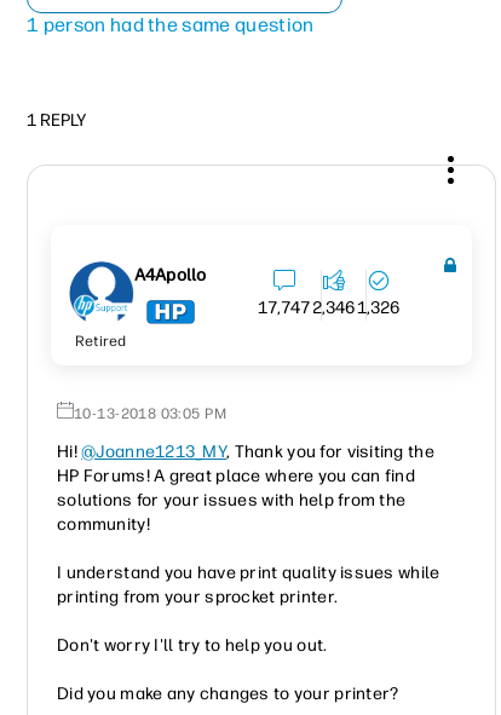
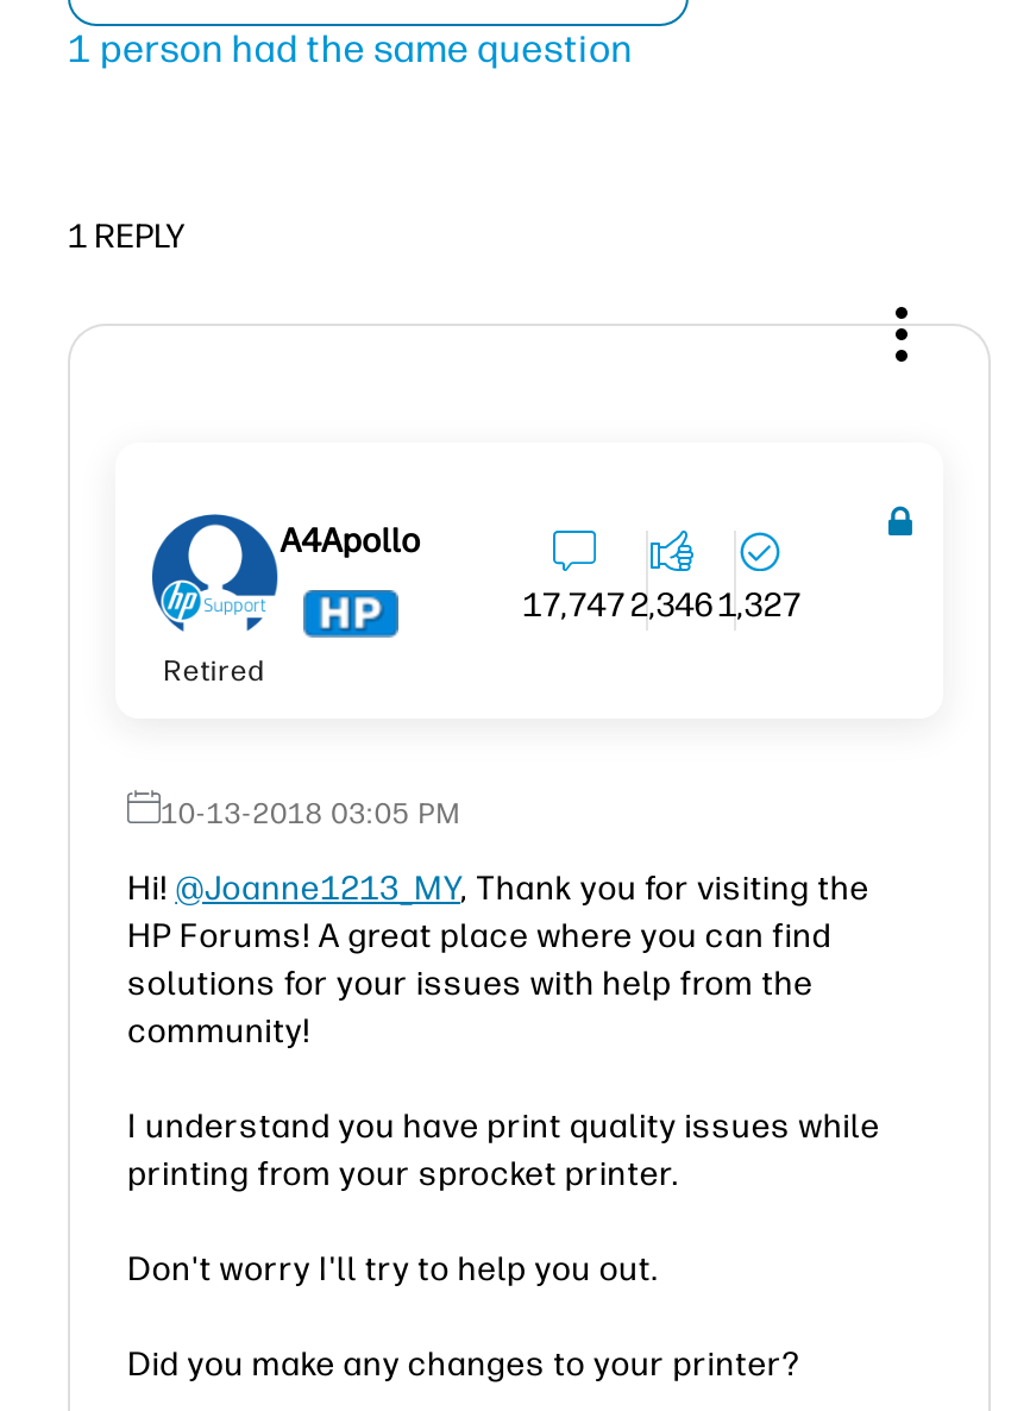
- 17,747 2,346 1,326
+ 17,747 2,346 1,327
